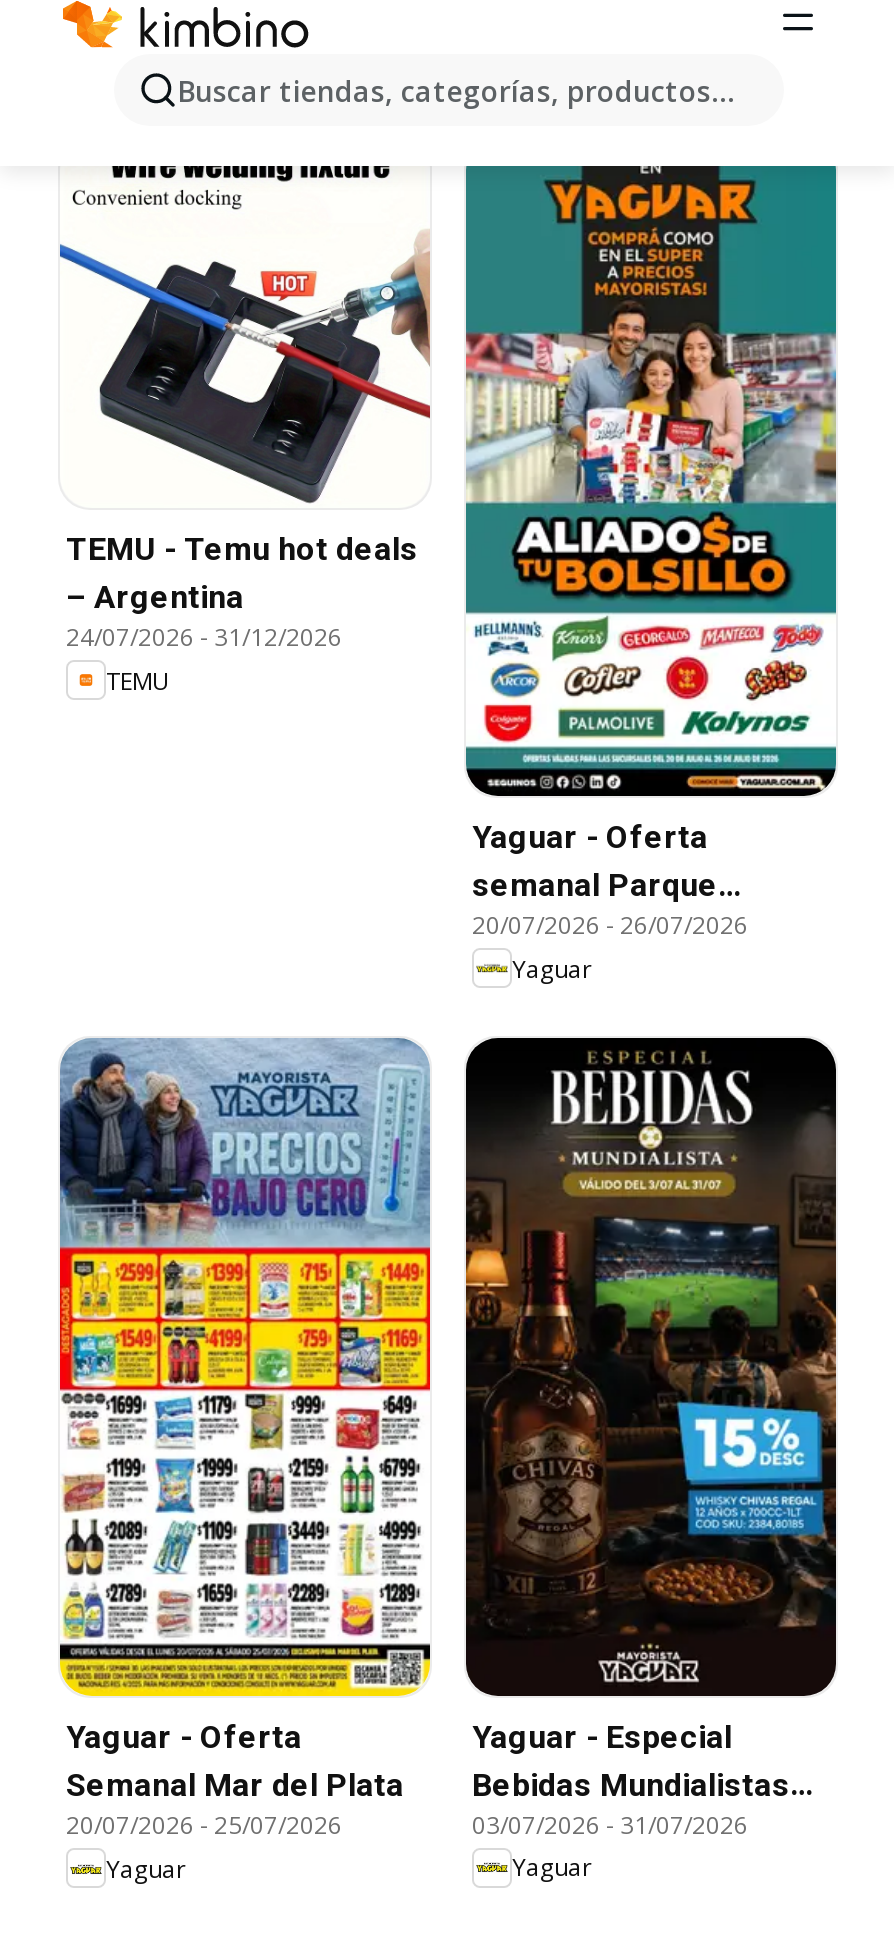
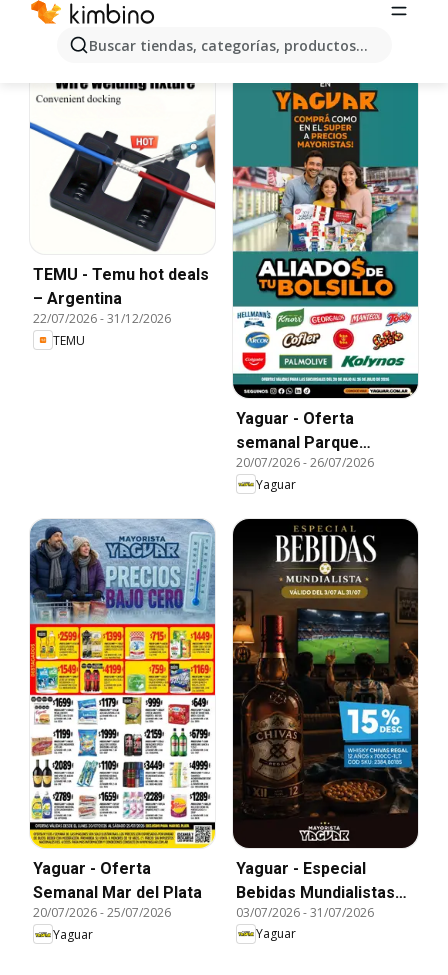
- 24/07/2026 - 31/12/2026
+ 22/07/2026 - 31/12/2026
